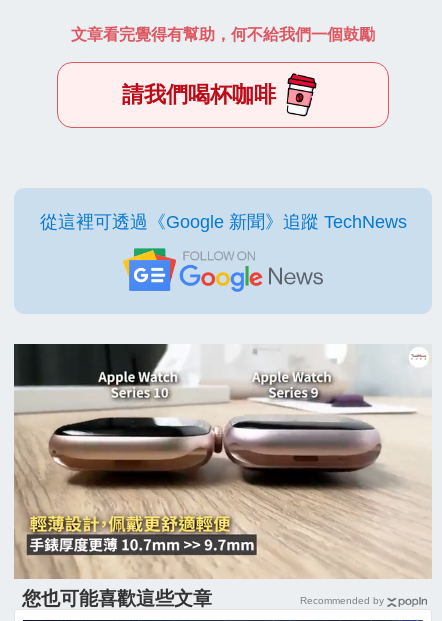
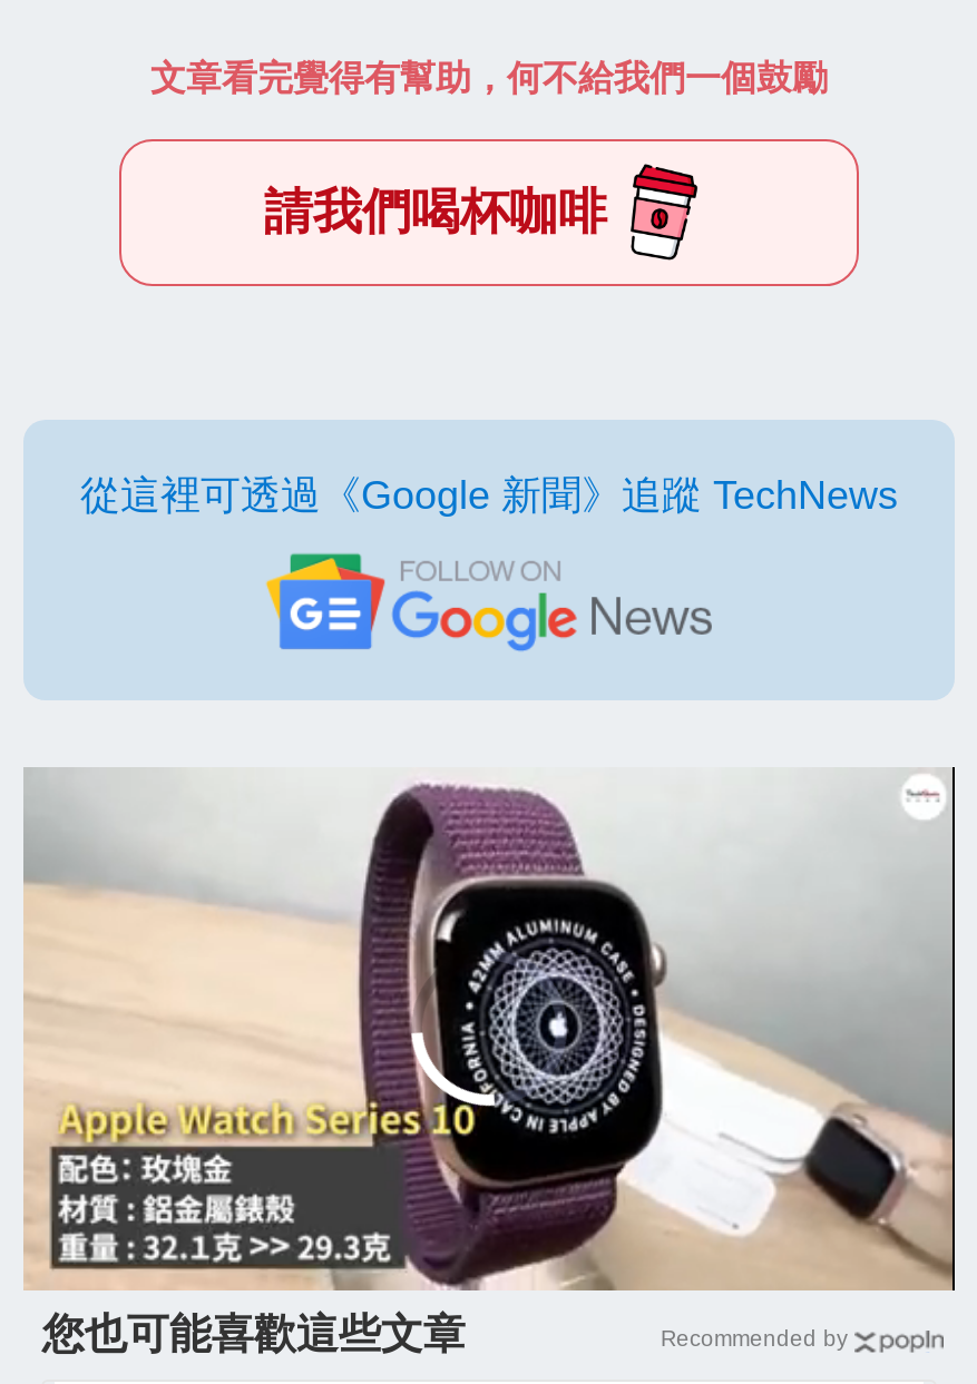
- [image]
+ [image]
